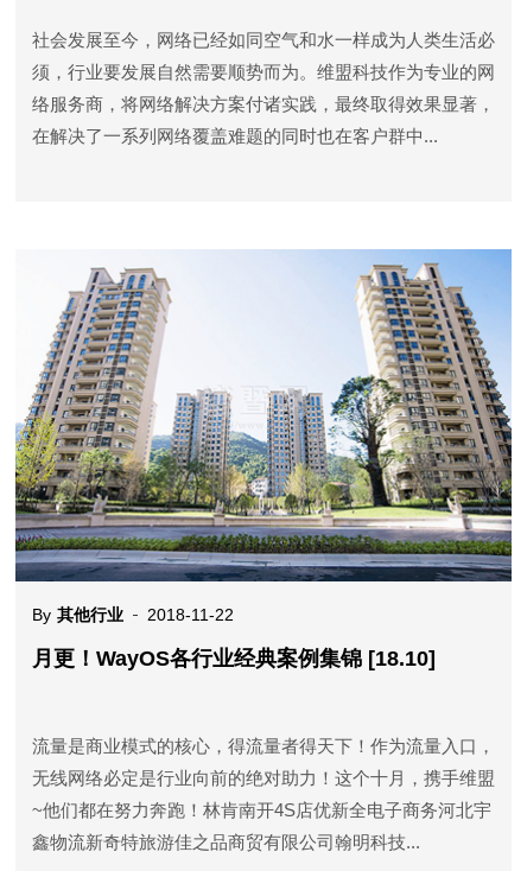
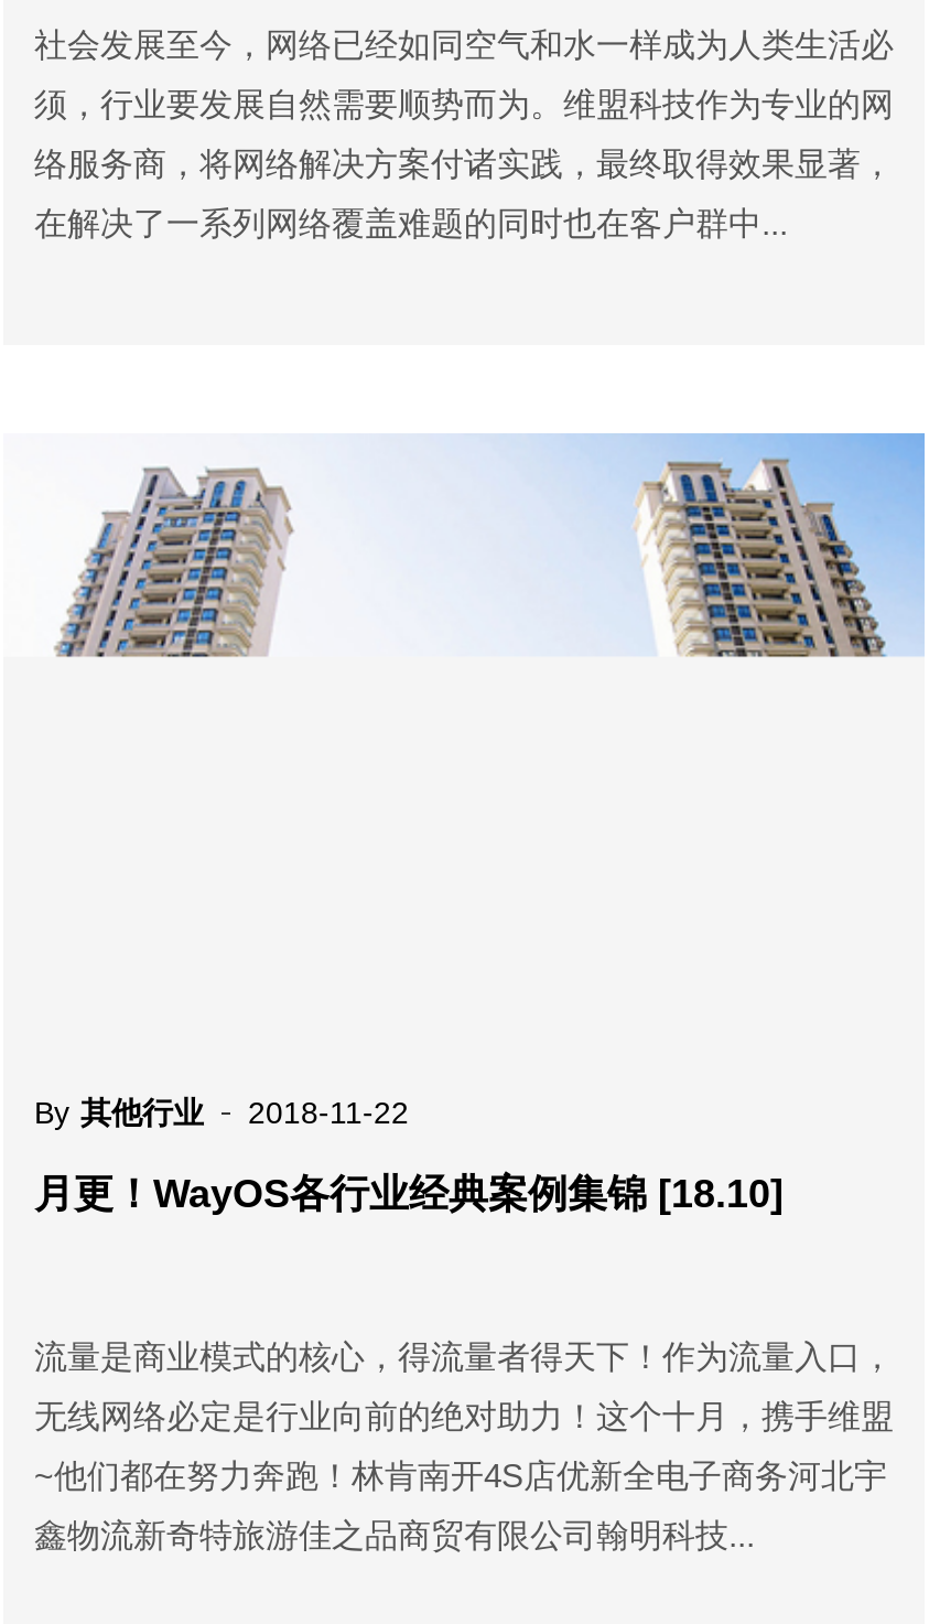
- [image]
